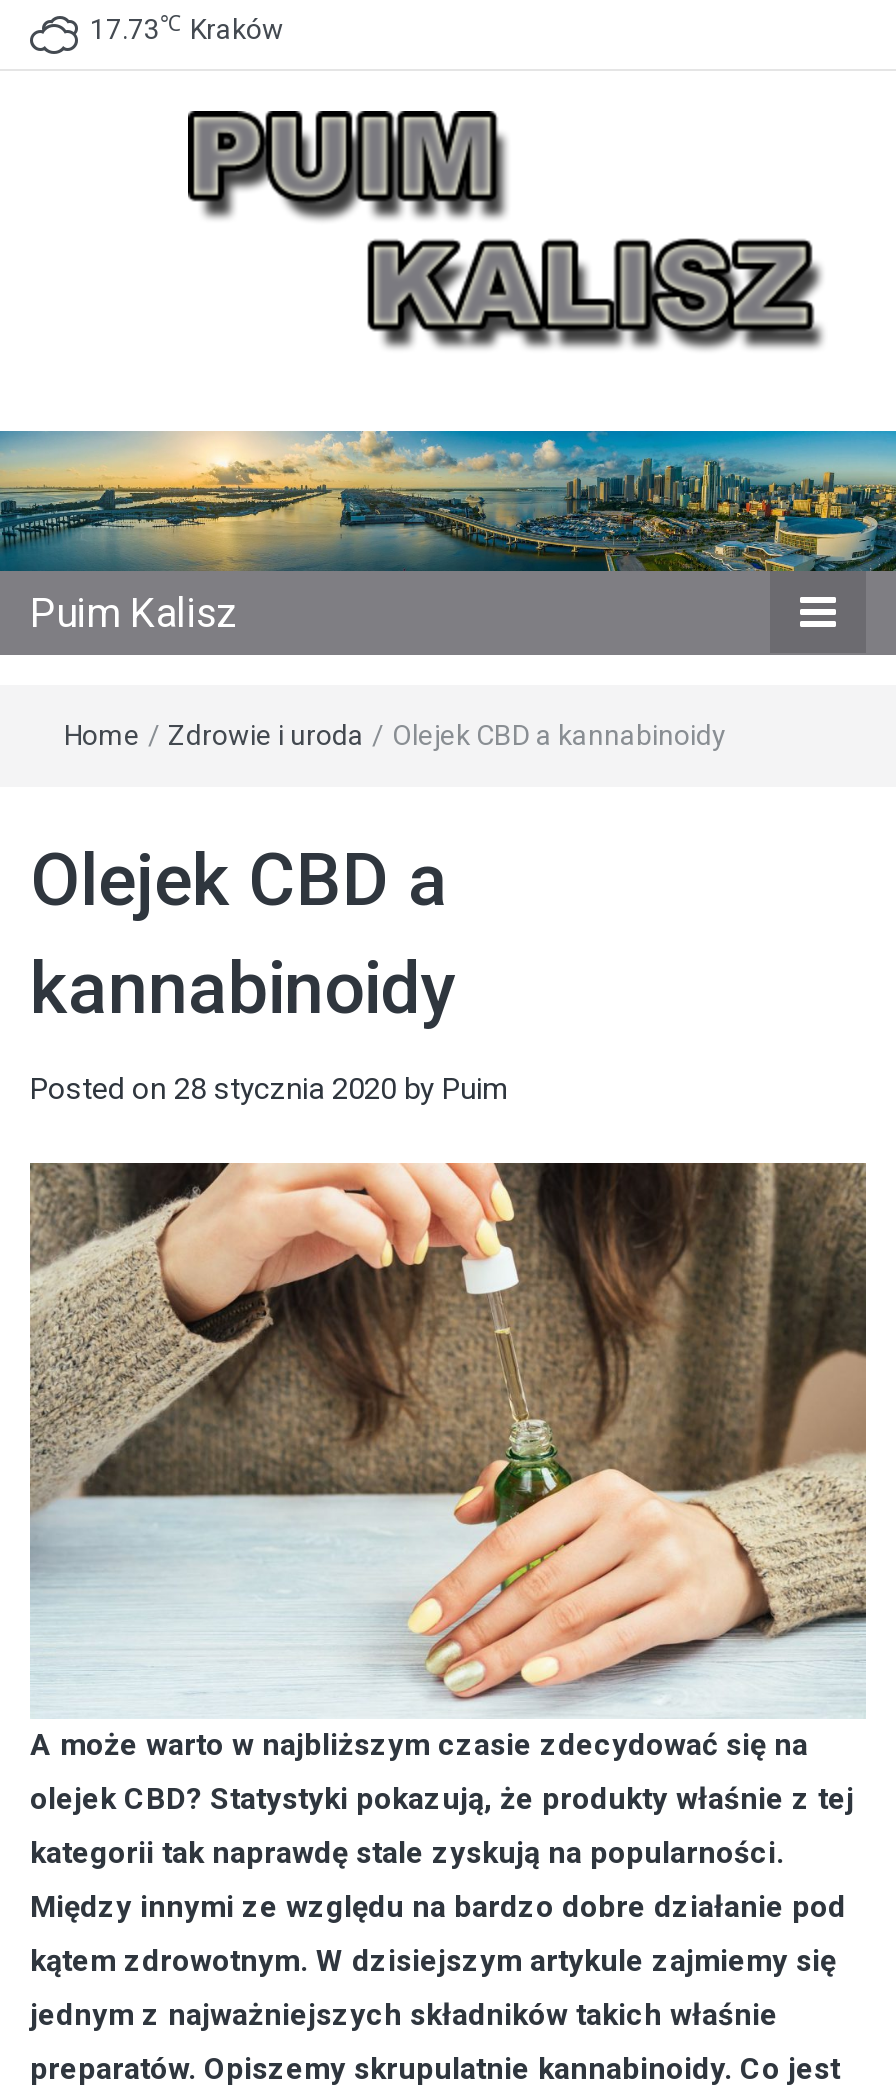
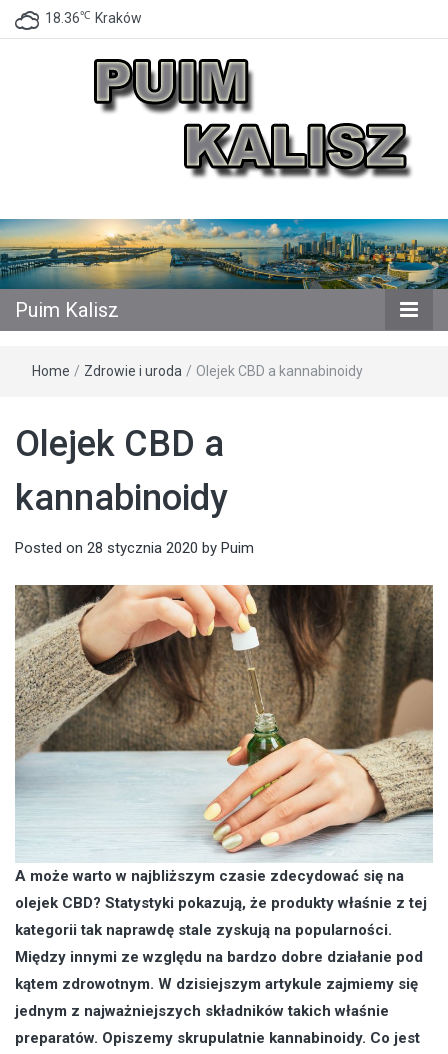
- 17.73℃ Kraków
+ 18.36℃ Kraków
